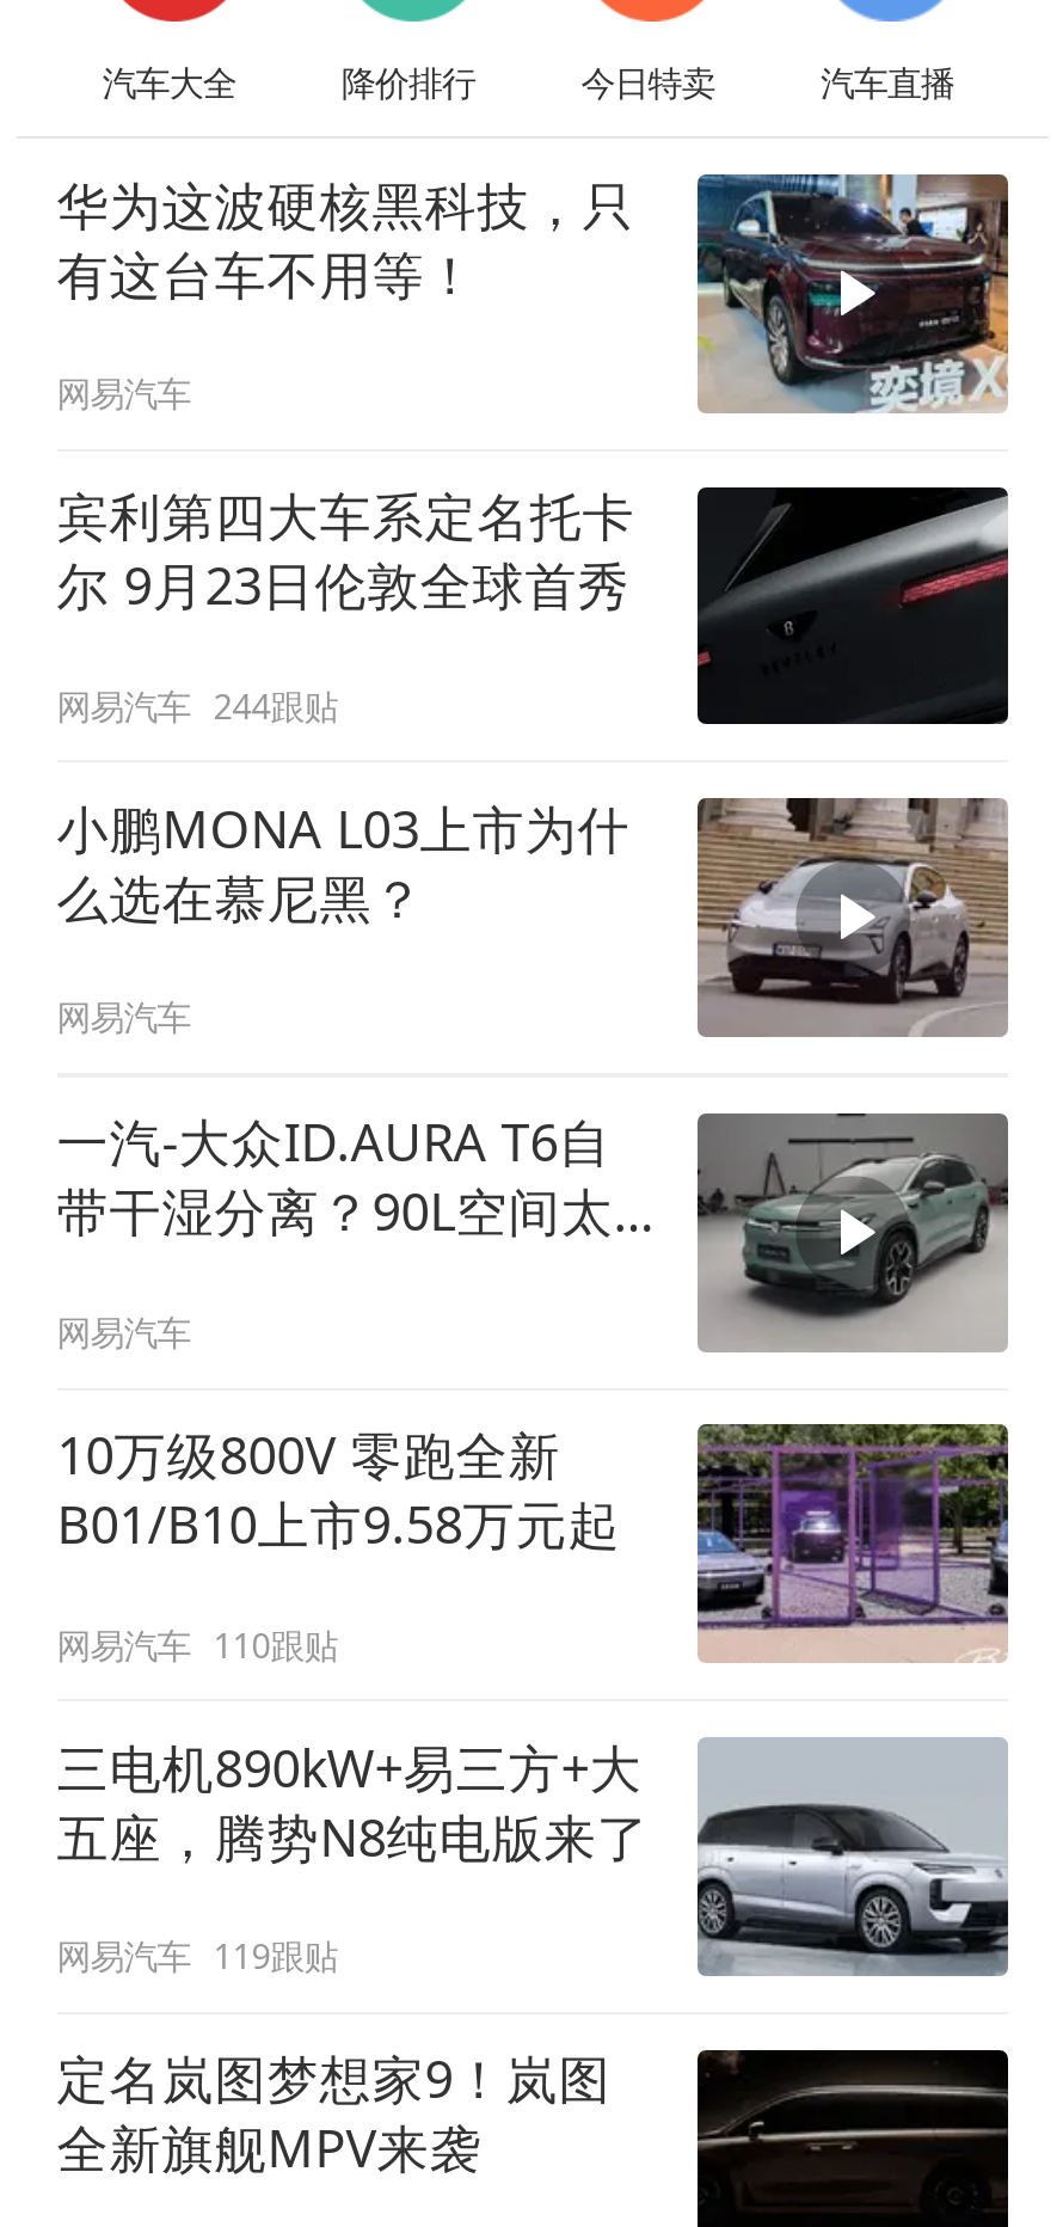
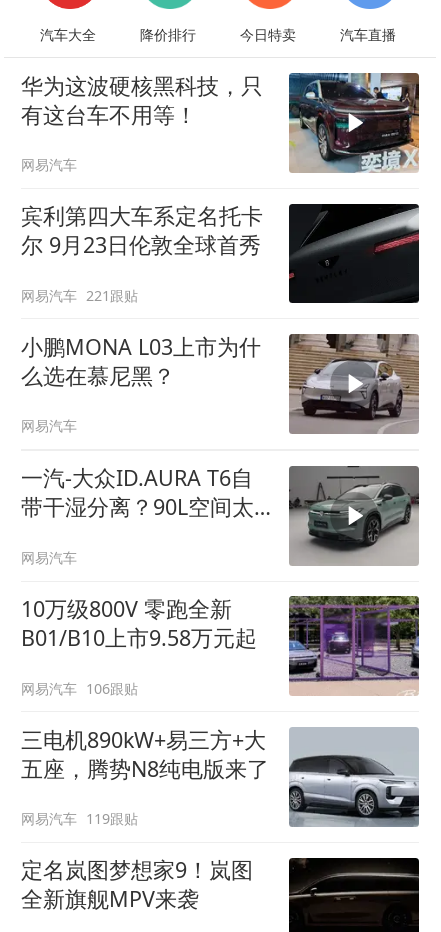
- 网易汽车 244跟贴
+ 网易汽车 221跟贴

- 网易汽车 110跟贴
+ 网易汽车 106跟贴
